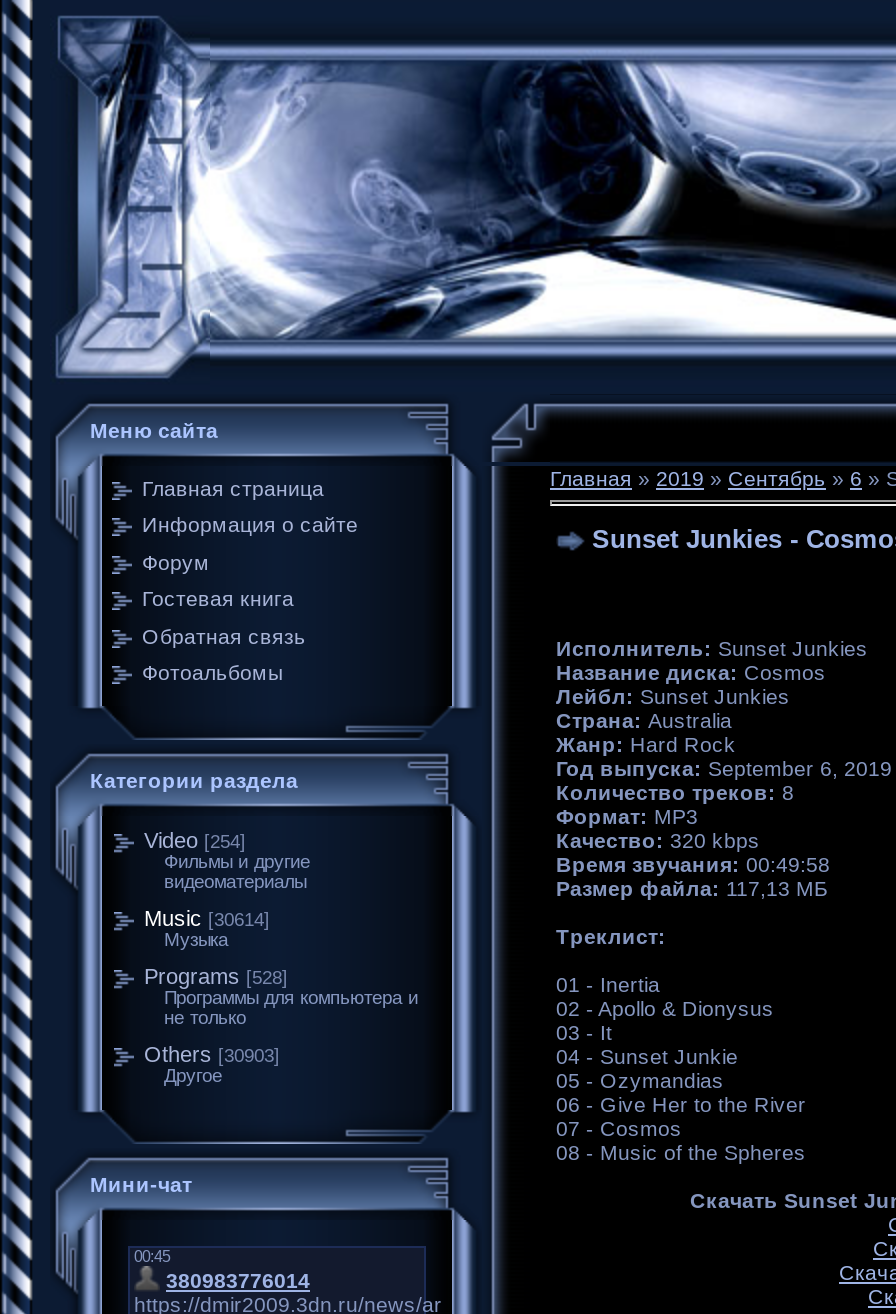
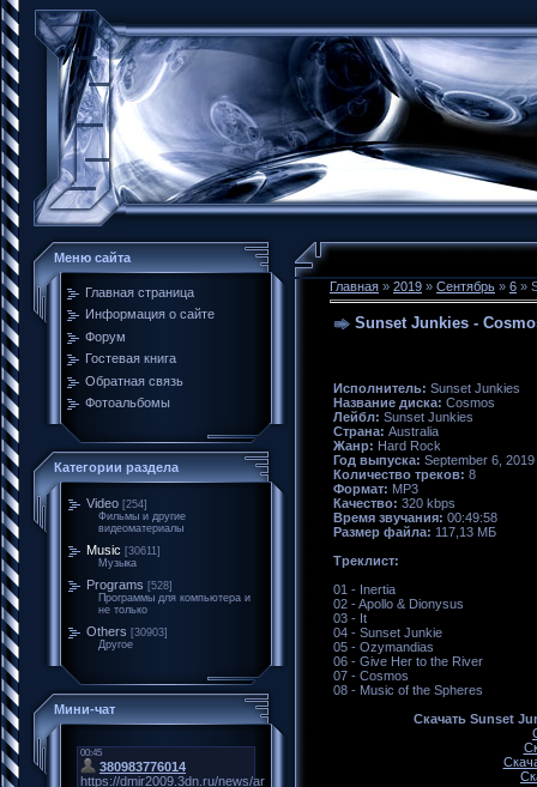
- Music [30614]
+ Music [30611]
